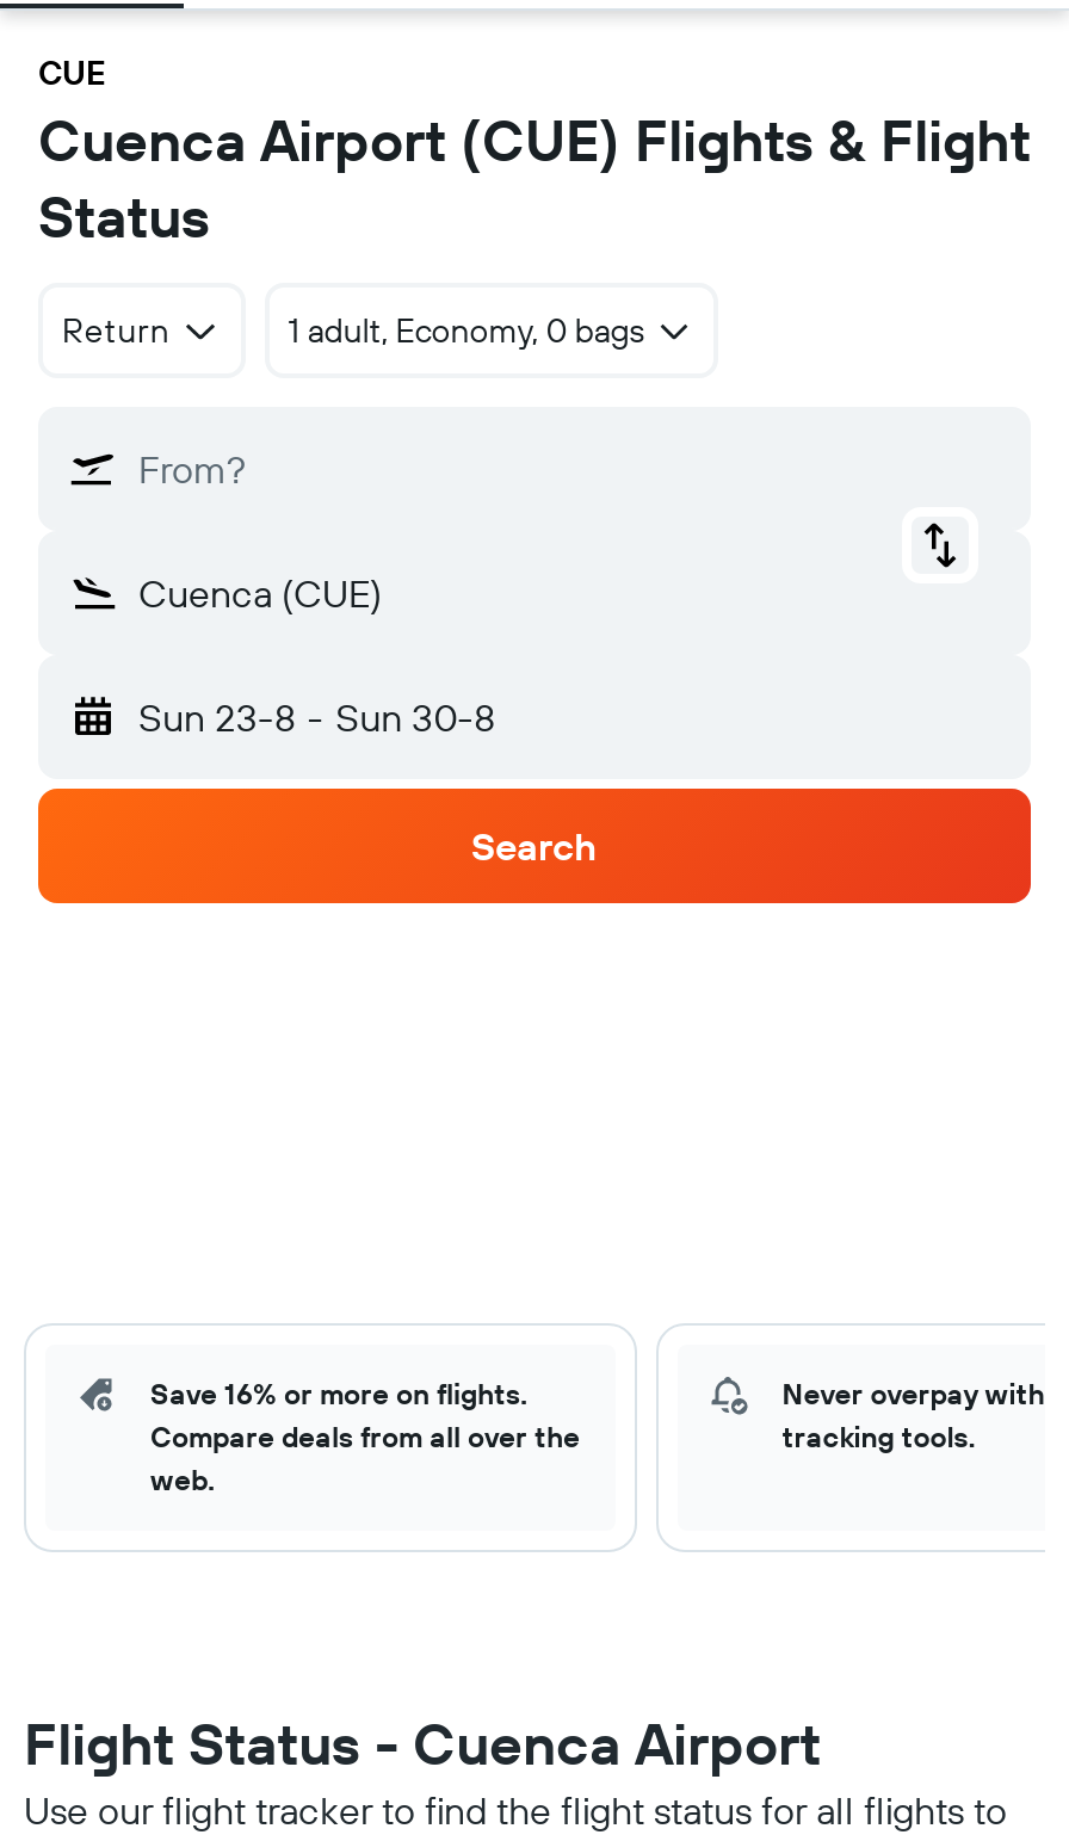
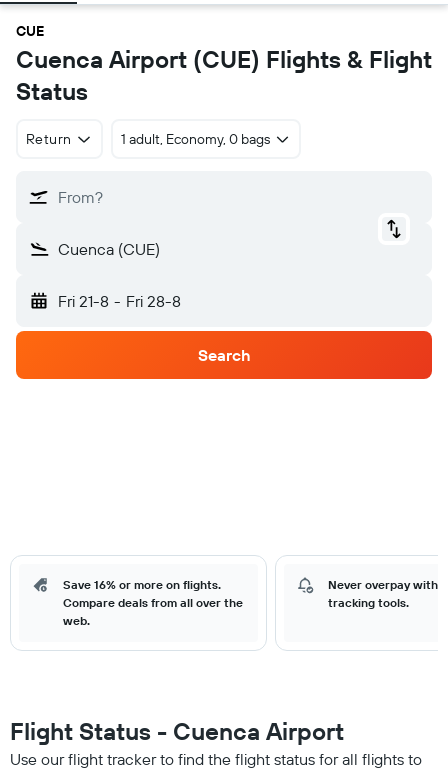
- Sun 23-8 - Sun 30-8
+ Fri 21-8 - Fri 28-8
